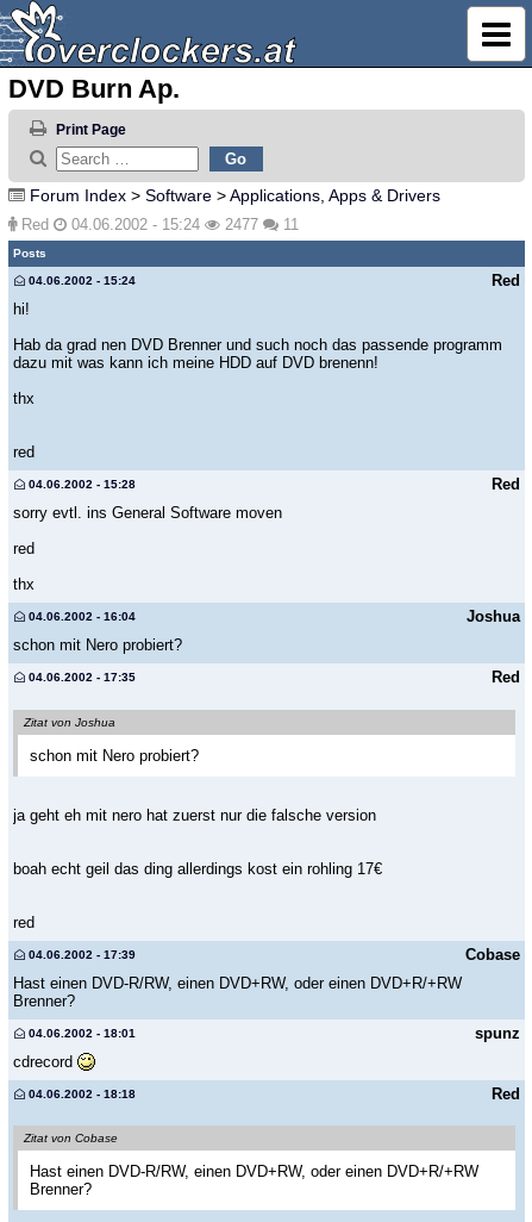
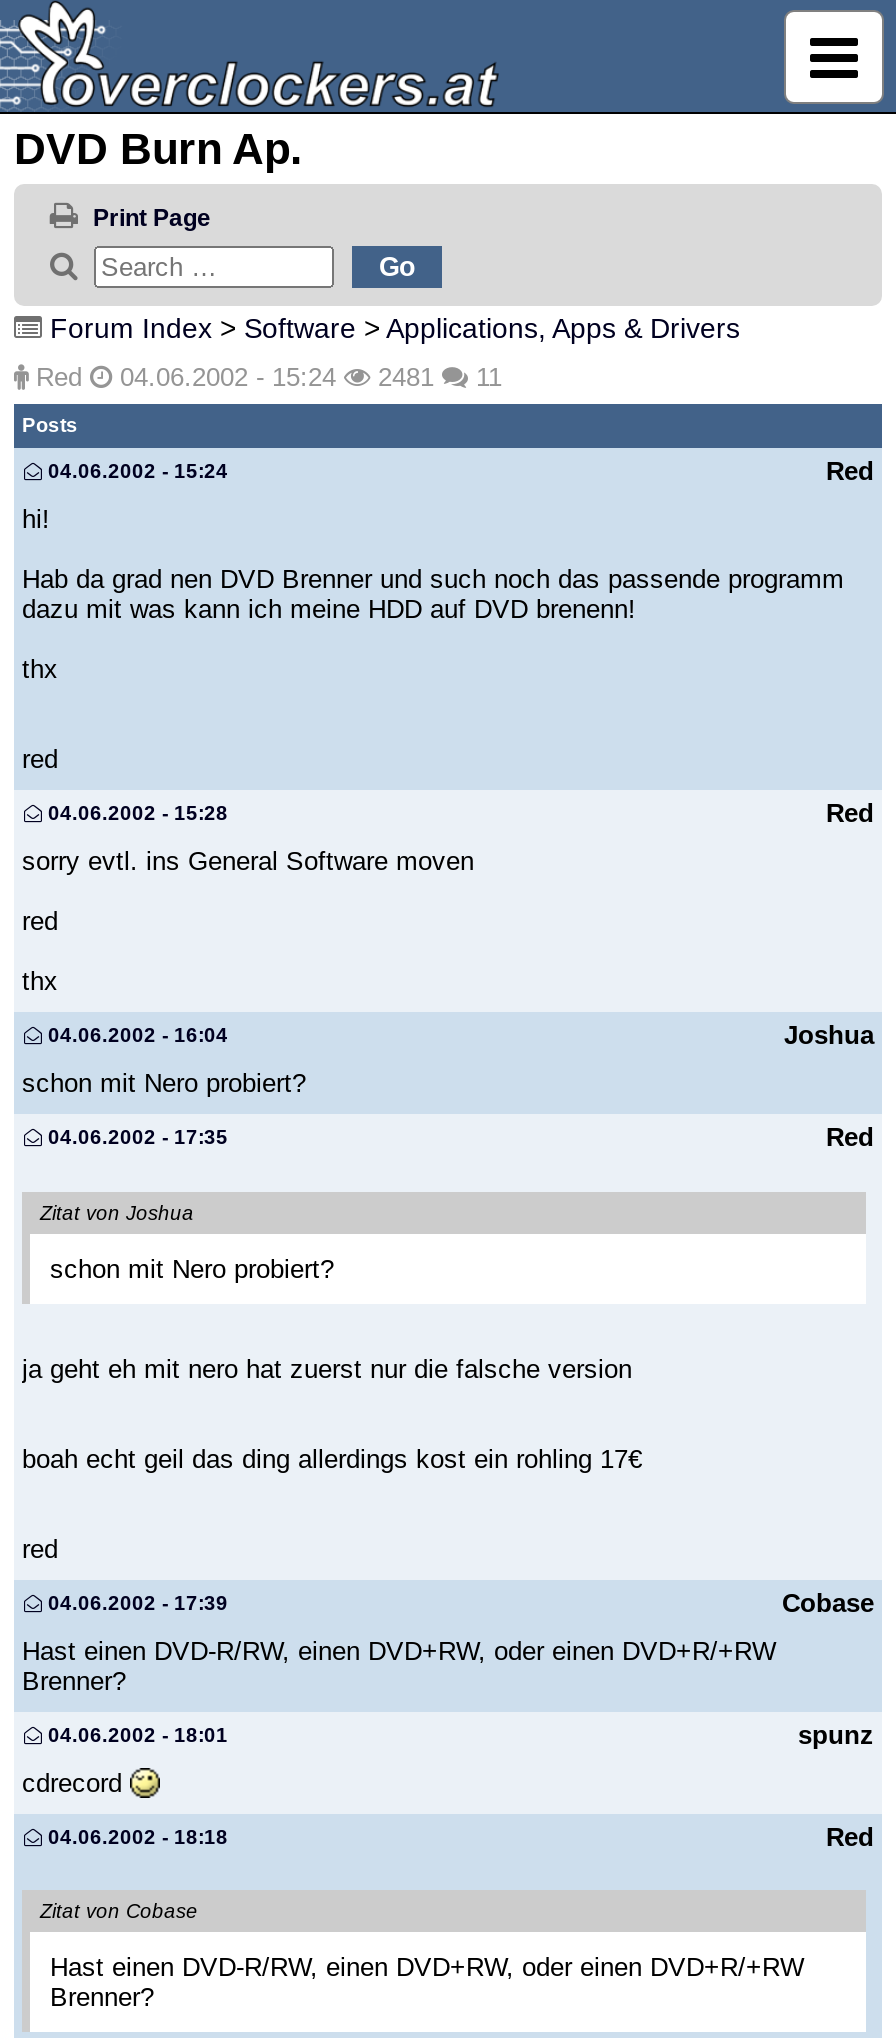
- Red 04.06.2002 - 15:24 2477 11
+ Red 04.06.2002 - 15:24 2481 11
